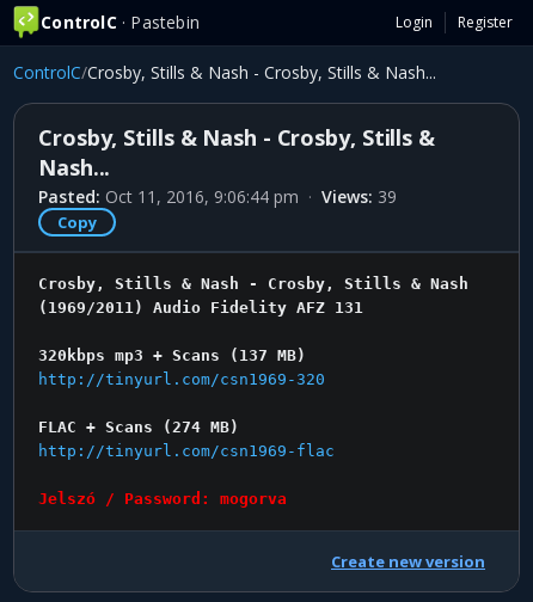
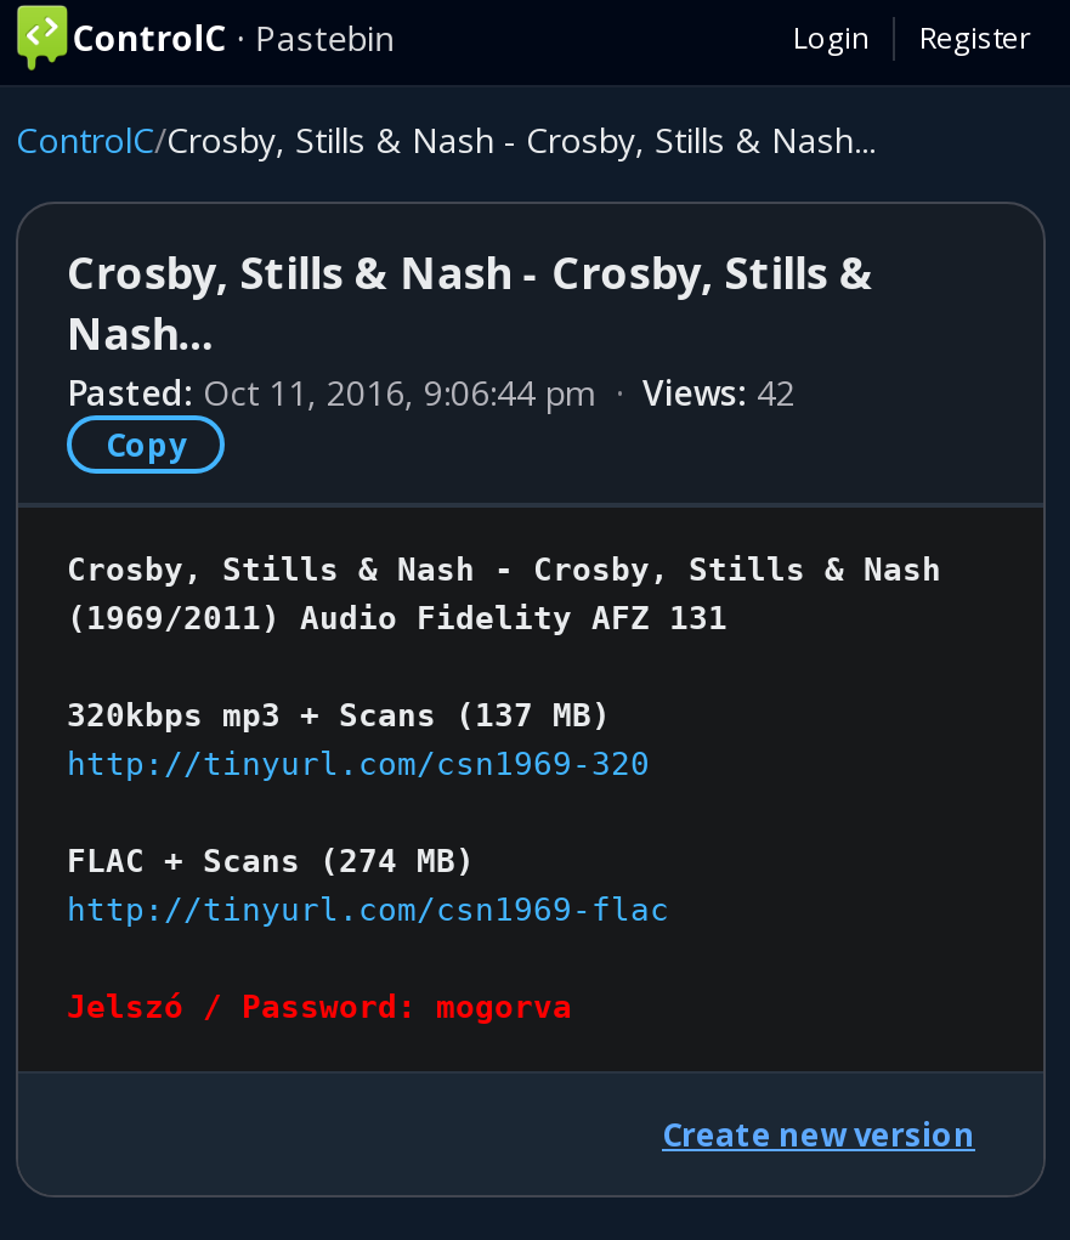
- Pasted: Oct 11, 2016, 9:06:44 pm · Views: 39
+ Pasted: Oct 11, 2016, 9:06:44 pm · Views: 42
